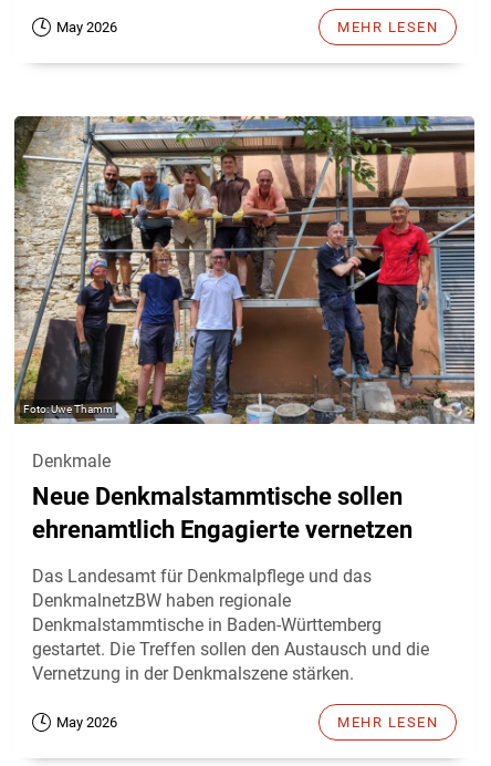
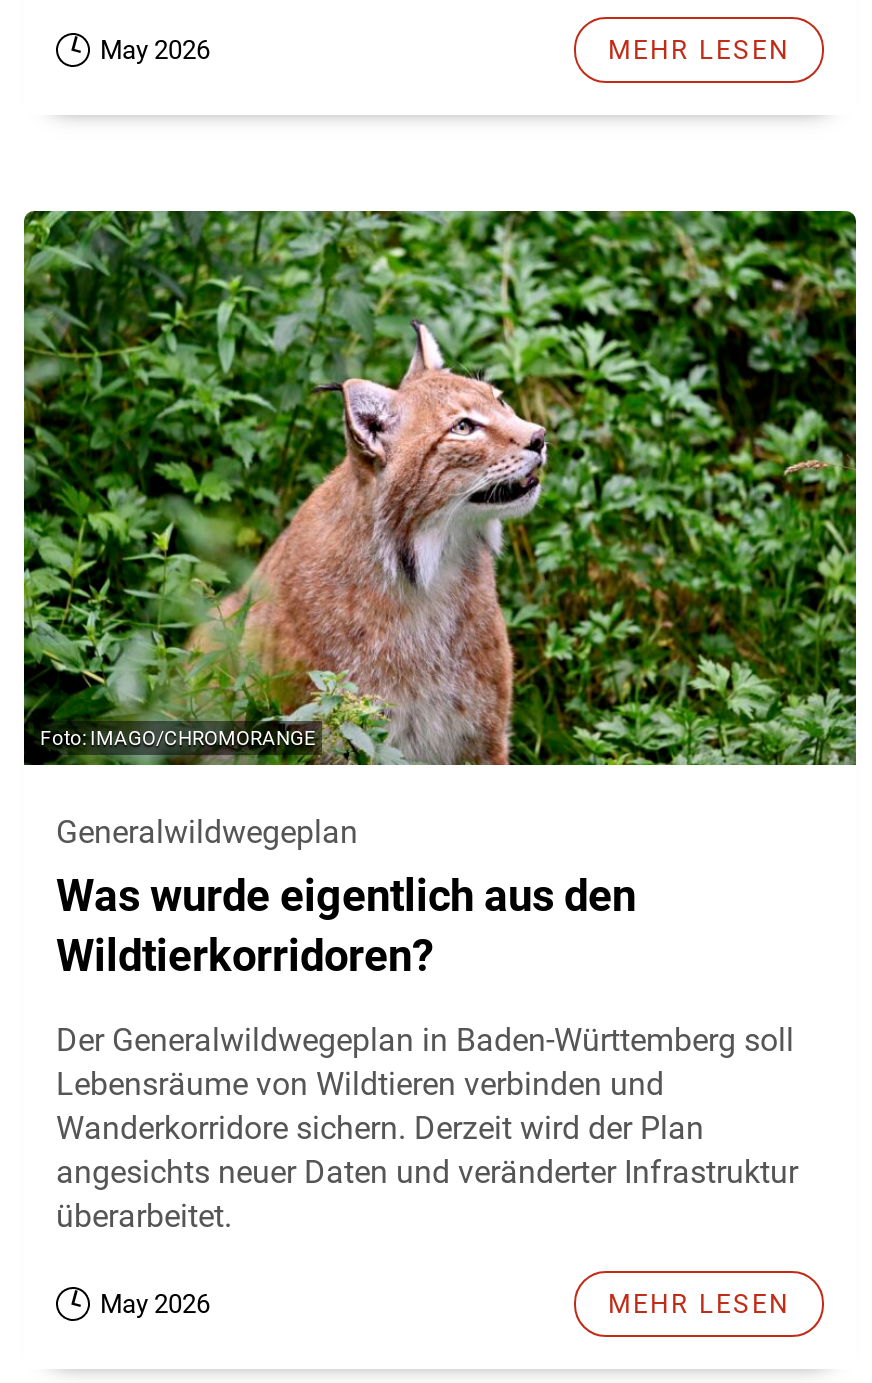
- [image]
- Uwe Thamm
+ [image]
+ IMAGO/CHROMORANGE

- Denkmale
- Neue Denkmalstammtische sollen
- ehrenamtlich Engagierte vernetzen
+ Generalwildwegeplan
+ Was wurde eigentlich aus den
+ Wildtierkorridoren?

- Das Landesamt für Denkmalpflege und das
- DenkmalnetzBW haben regionale
- Denkmalstammtische in Baden-Württemberg
- gestartet. Die Treffen sollen den Austausch und die
- Vernetzung in der Denkmalszene stärken.
+ Der Generalwildwegeplan in Baden-Württemberg soll
+ Lebensräume von Wildtieren verbinden und
+ Wanderkorridore sichern. Derzeit wird der Plan
+ angesichts neuer Daten und veränderter Infrastruktur
+ überarbeitet.
